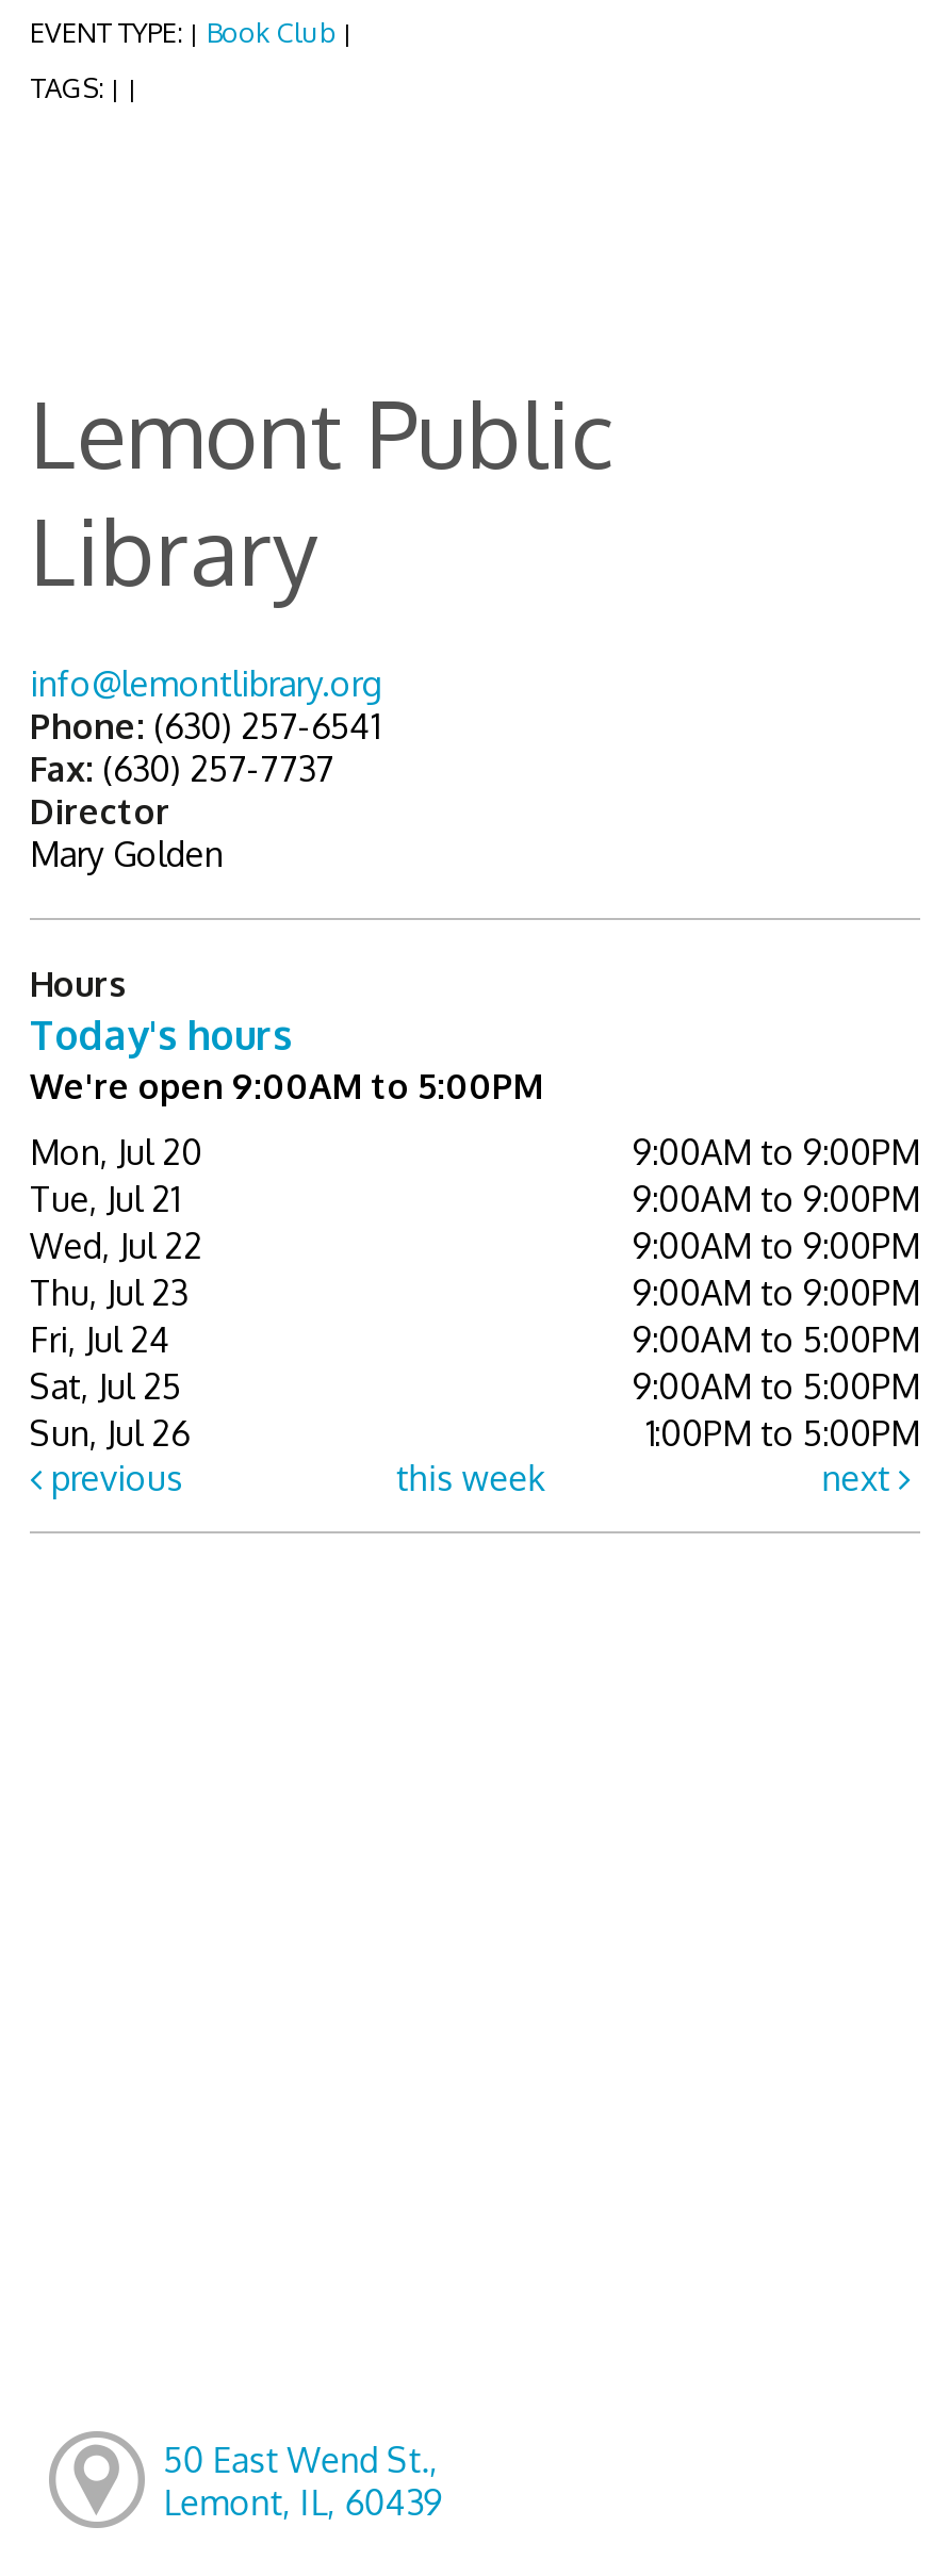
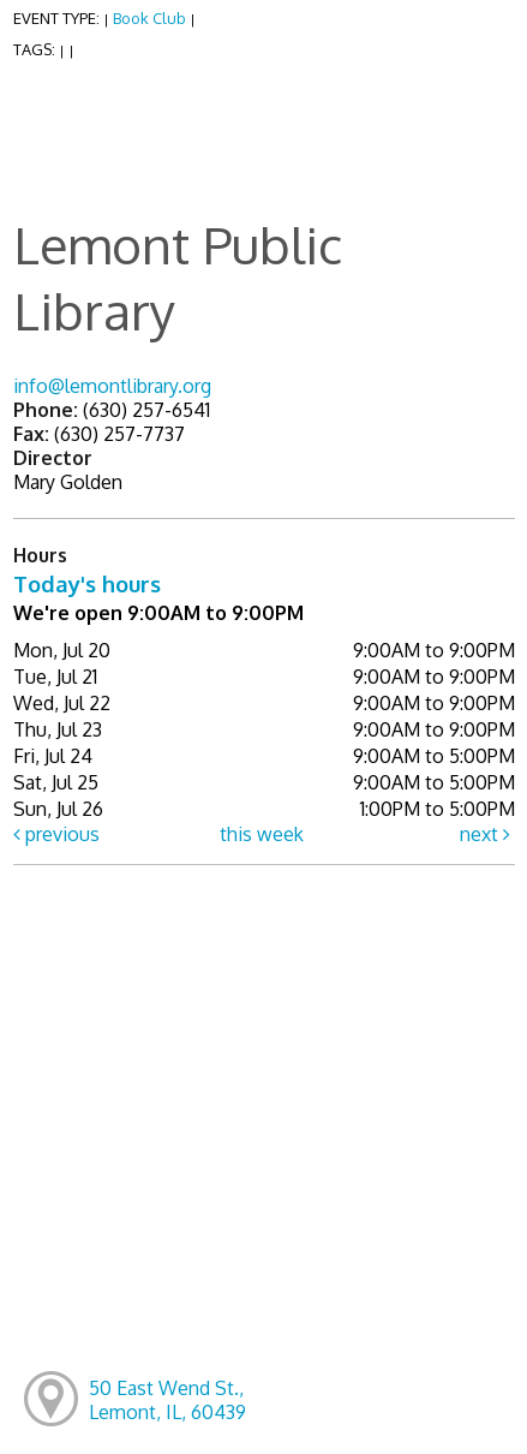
- We're open 9:00AM to 5:00PM
+ We're open 9:00AM to 9:00PM
